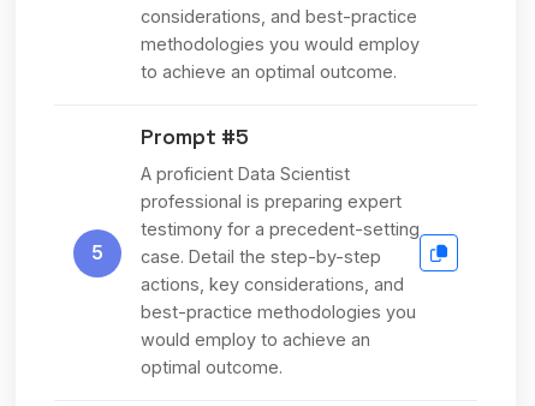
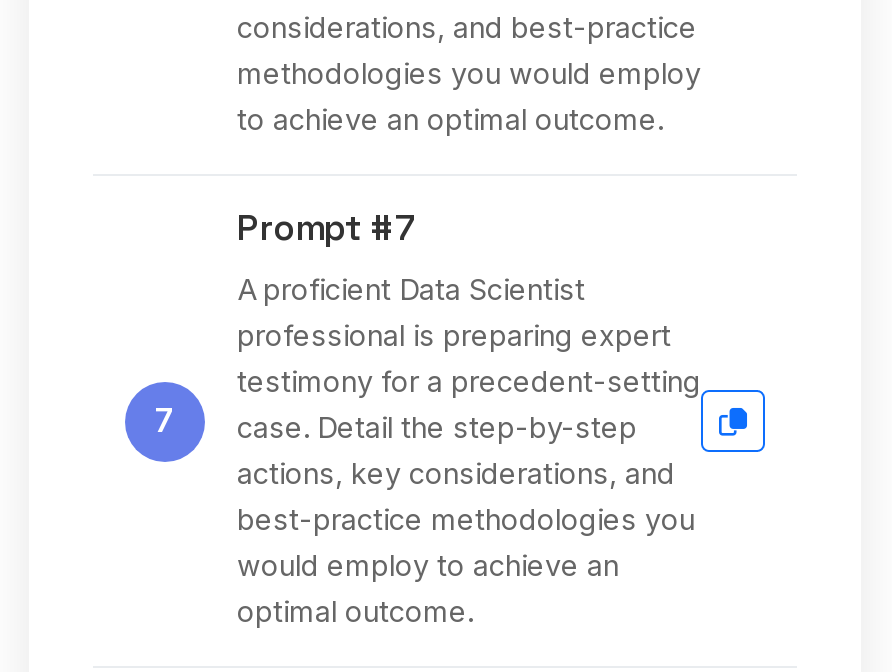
- Prompt #5
+ Prompt #7

- 5 case. Detail the step-by-step
+ 7 case. Detail the step-by-step
